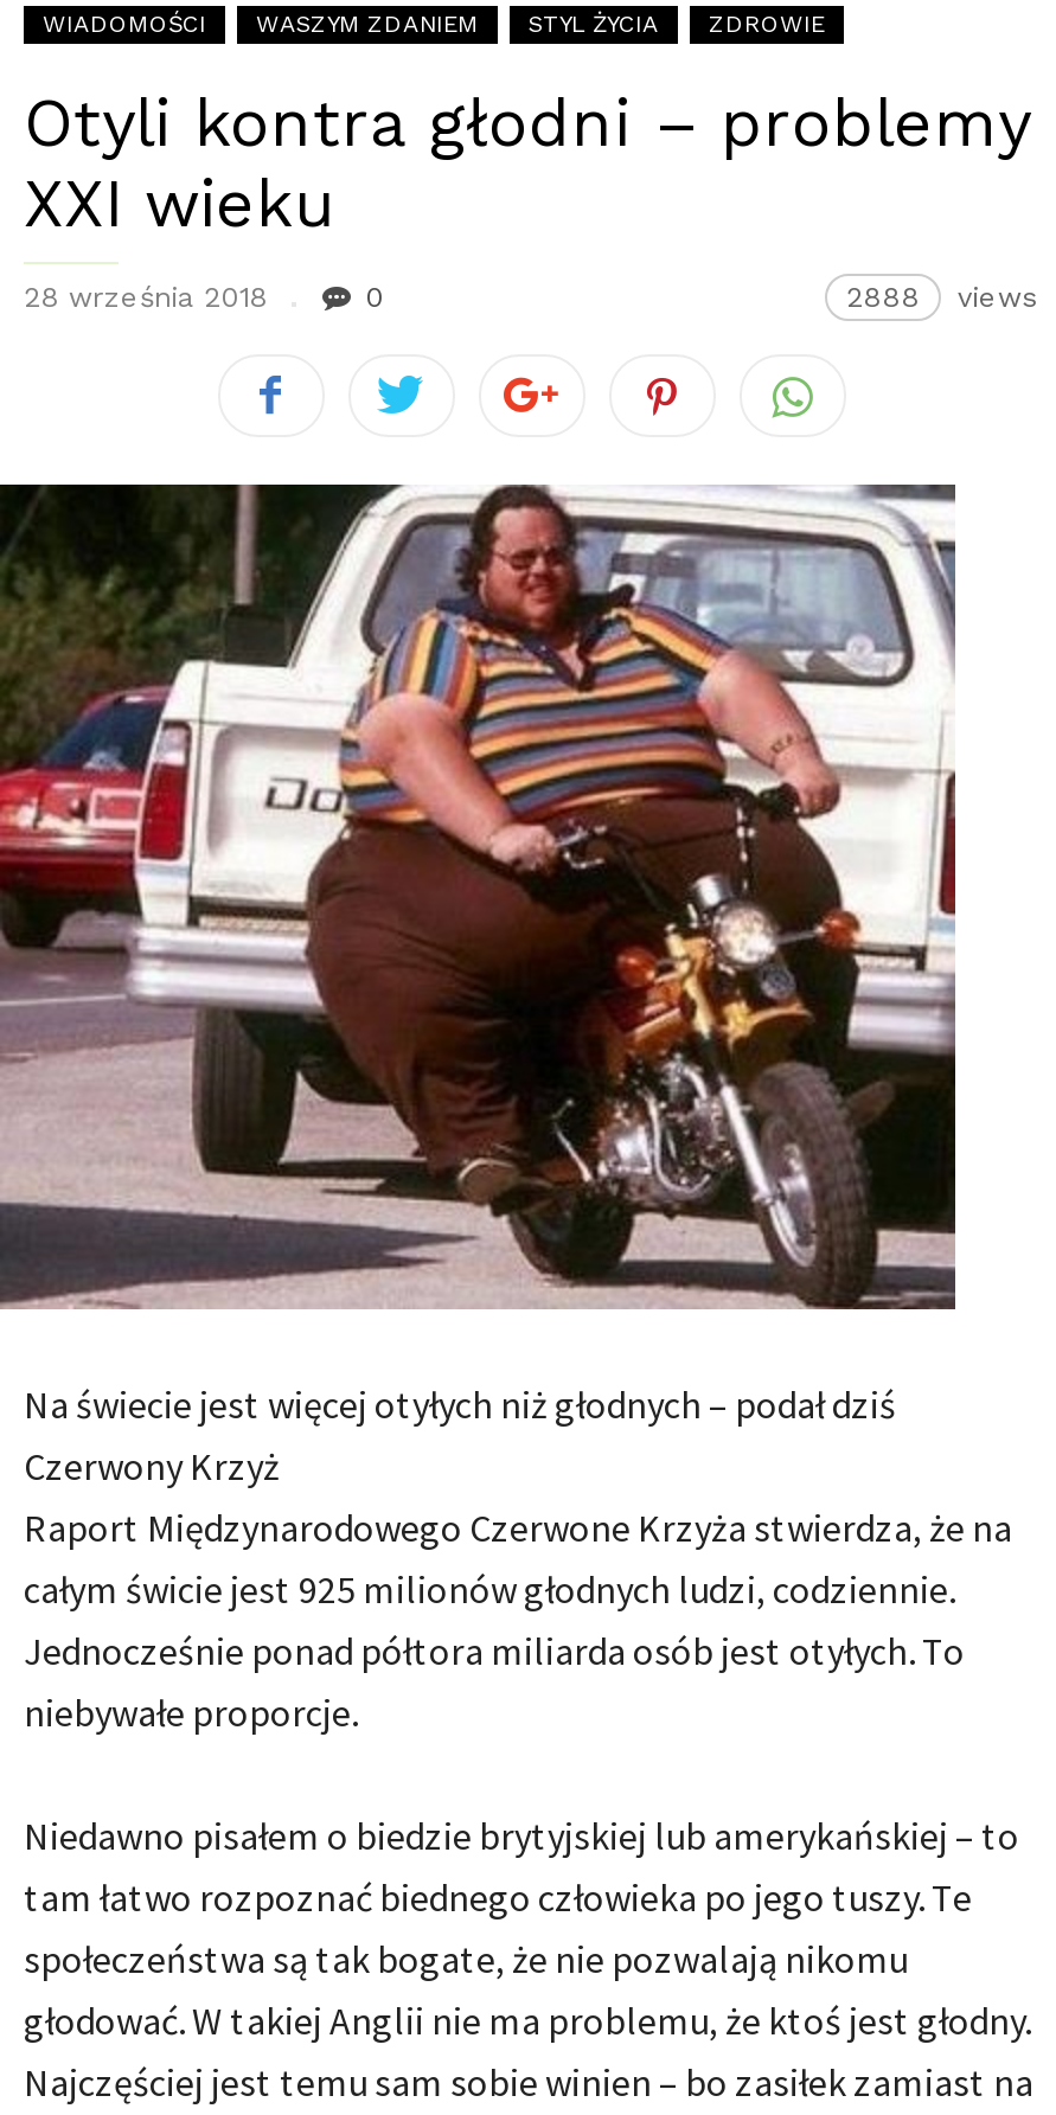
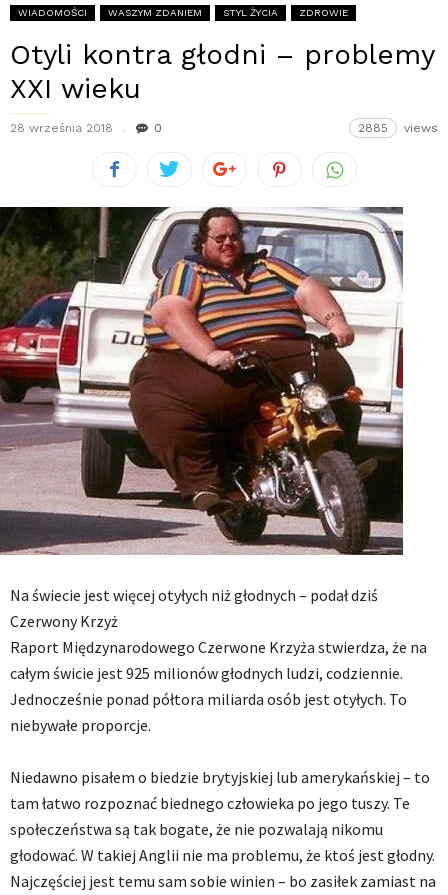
- 2888 views
+ 2885 views
